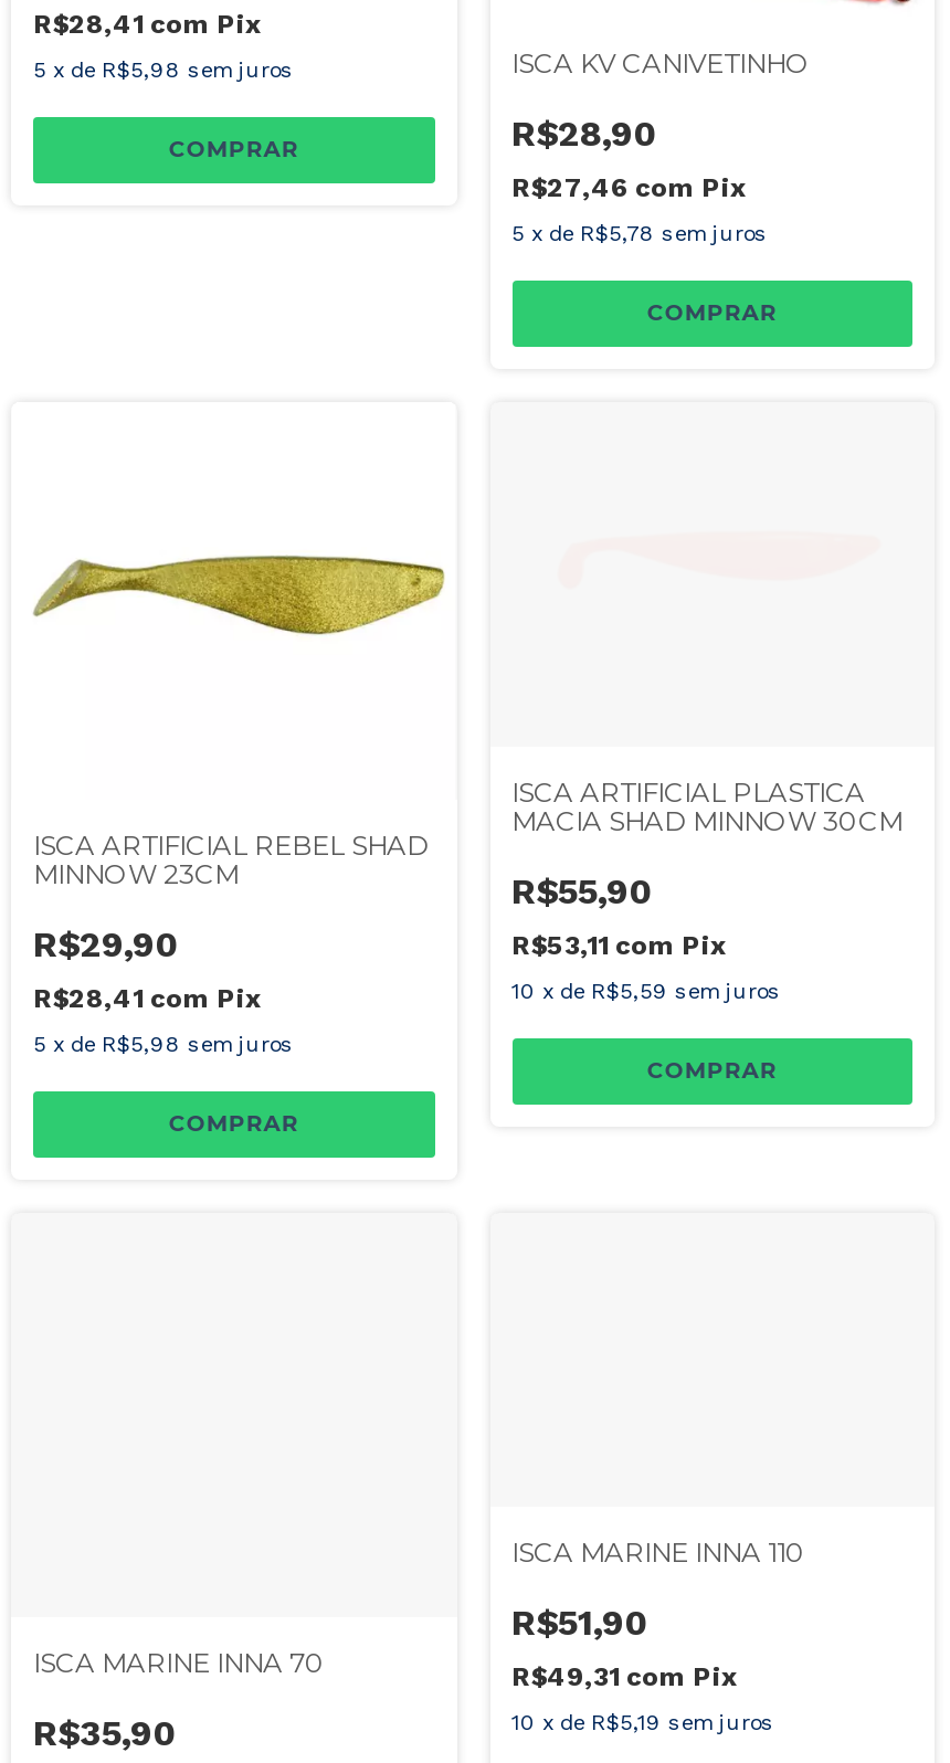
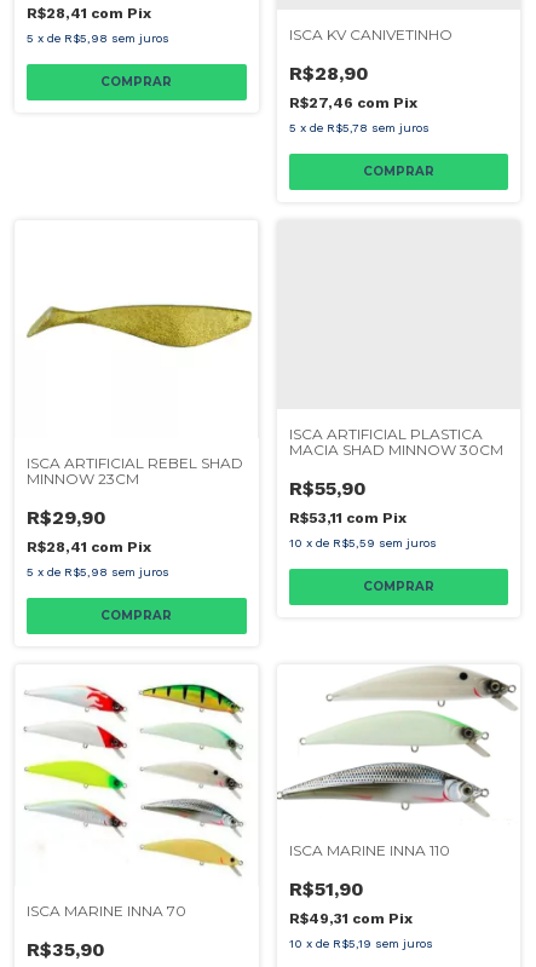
+ [image]

+ [image]

+ [image]
